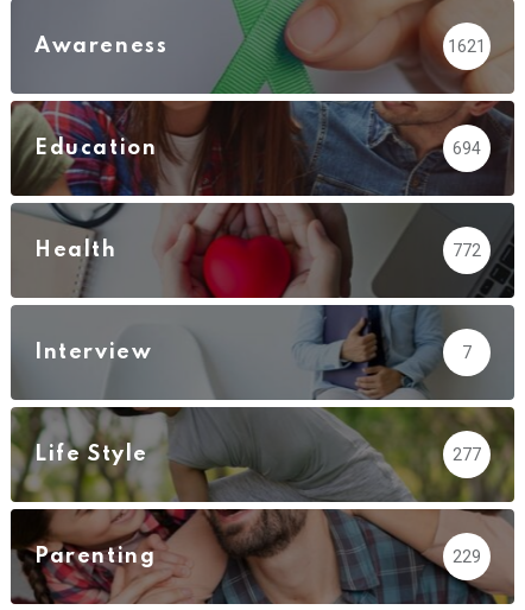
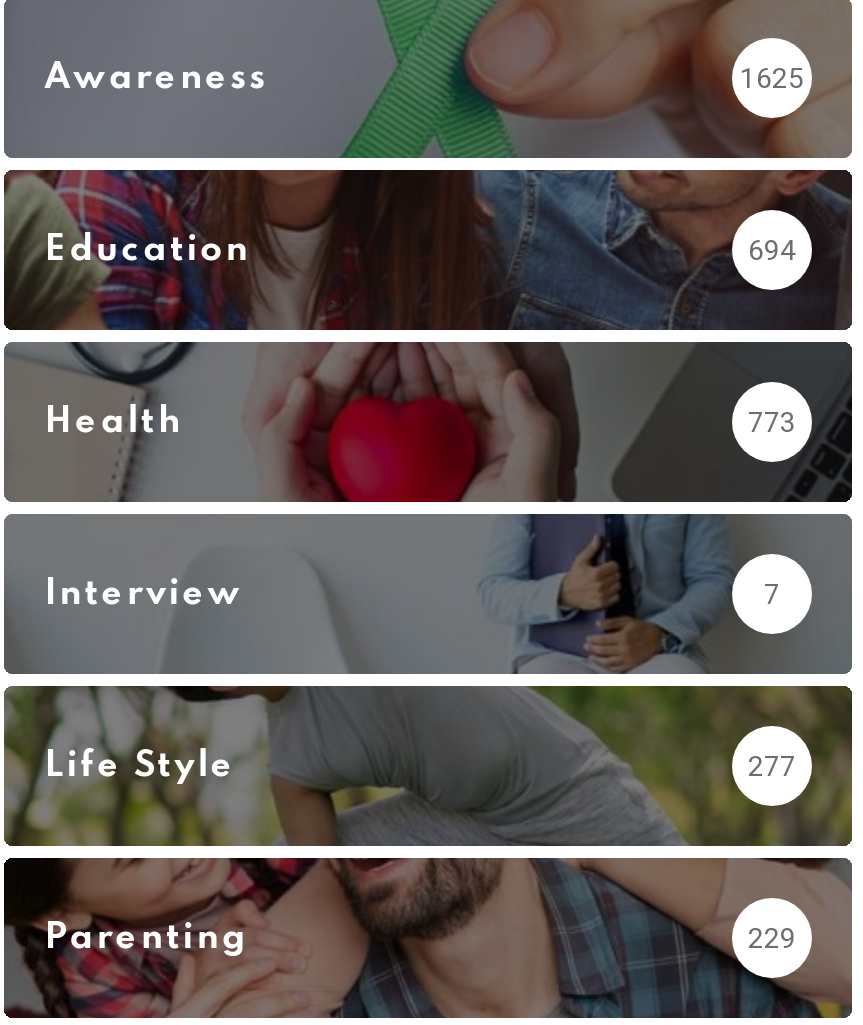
- 1621
+ 1625

- 772
+ 773
